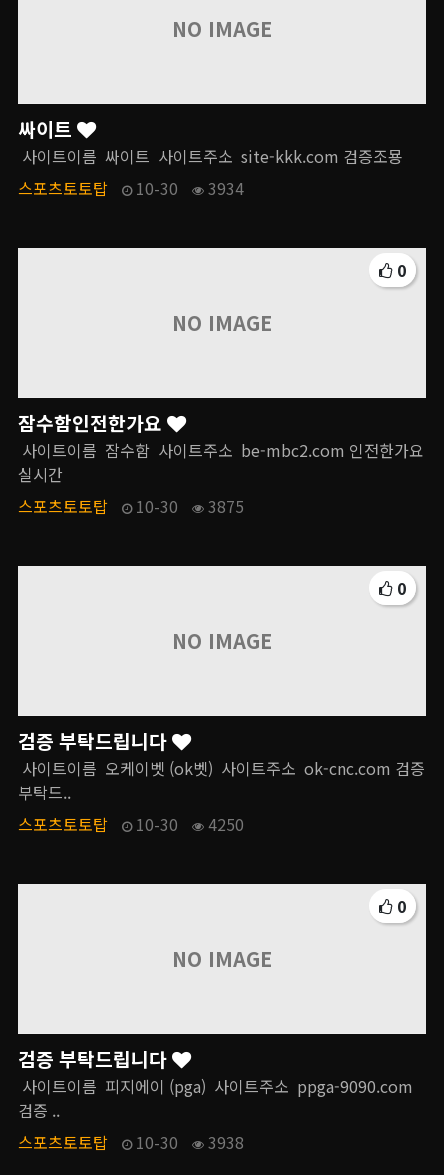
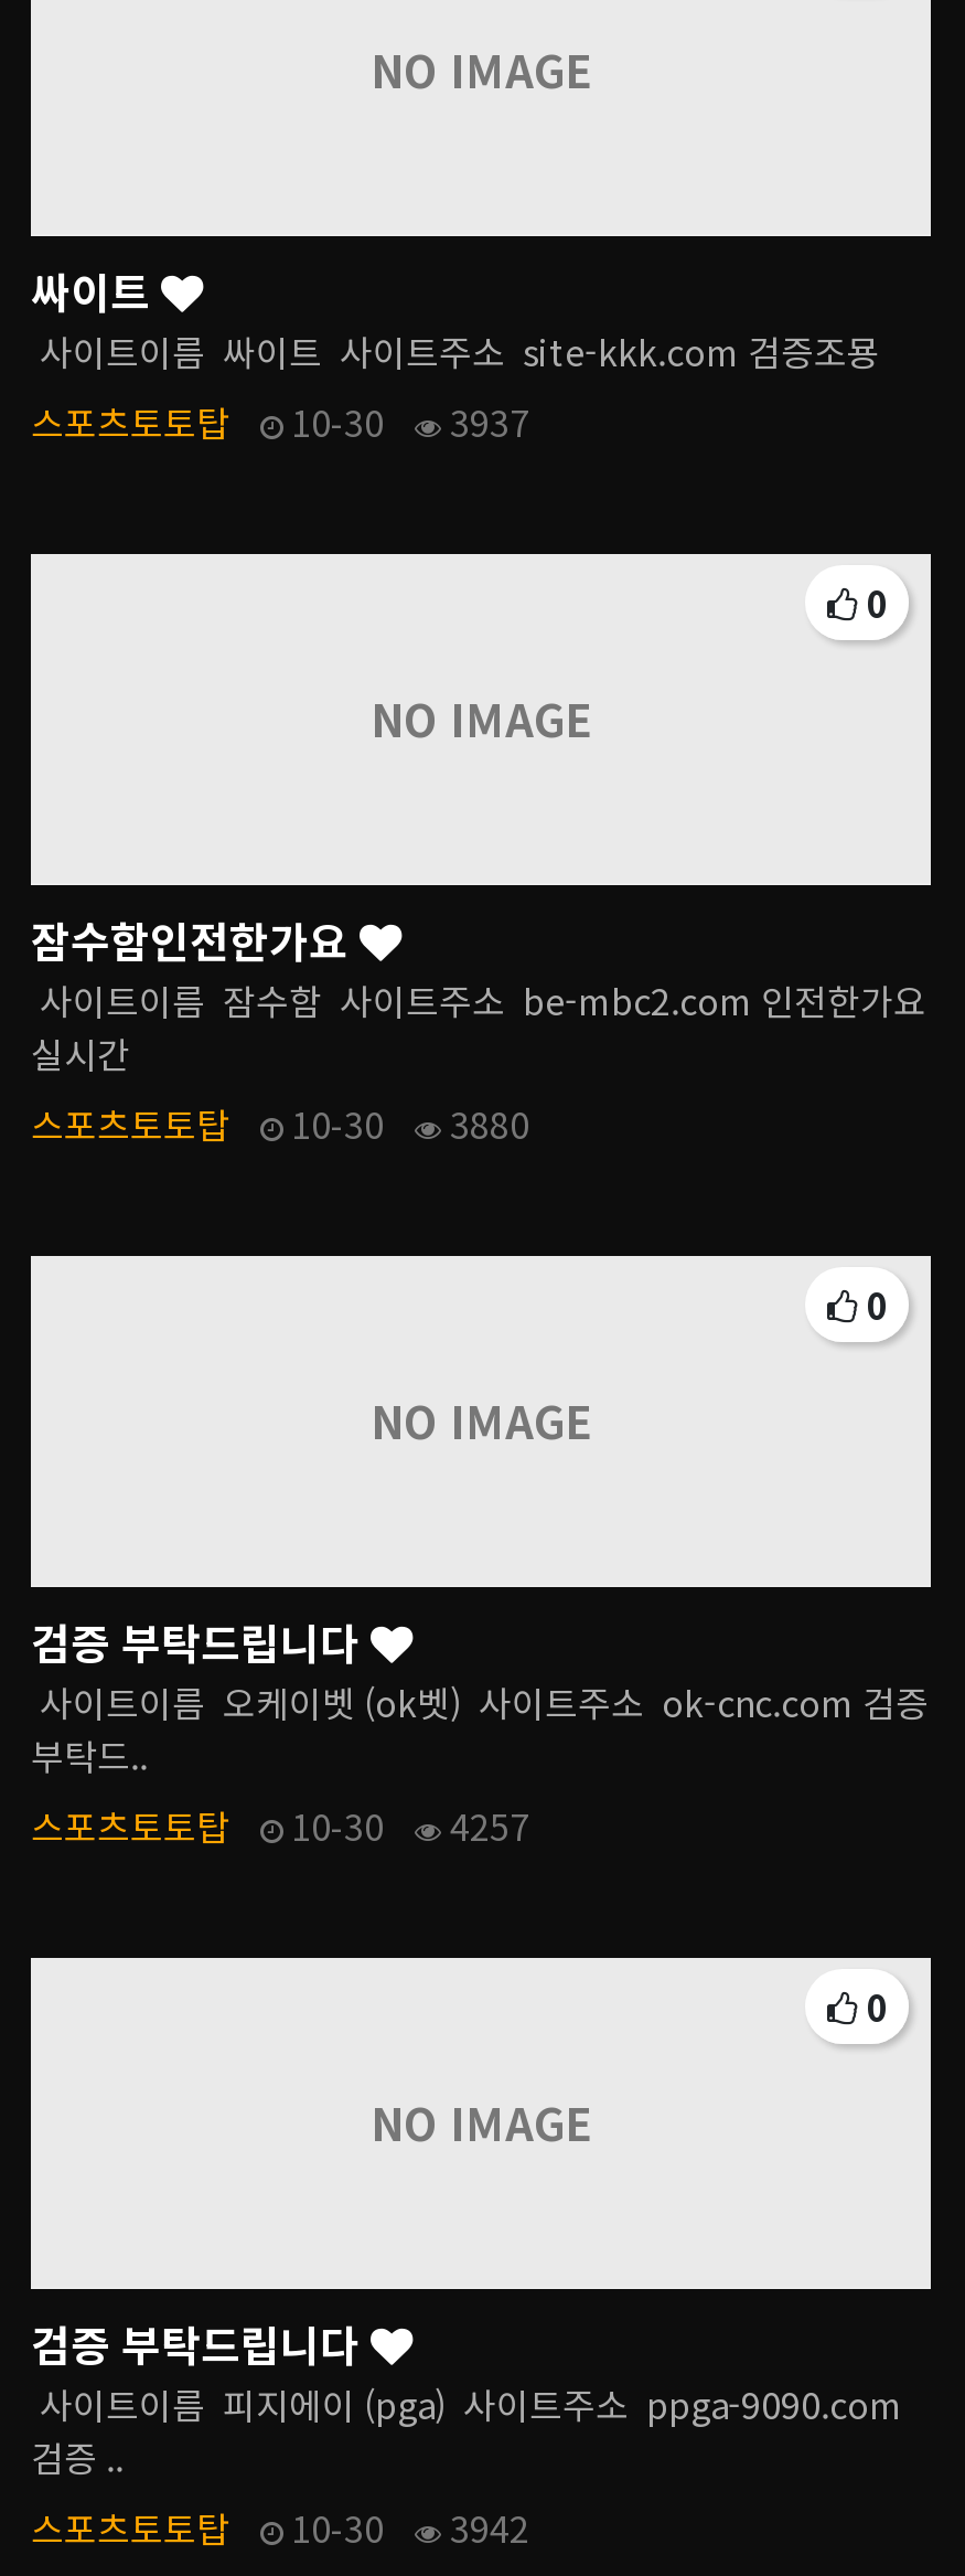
- 스포츠토토탑 10-30 3934
+ 스포츠토토탑 10-30 3937

- 스포츠토토탑 10-30 3875
+ 스포츠토토탑 10-30 3880

- 스포츠토토탑 10-30 4250
+ 스포츠토토탑 10-30 4257

- 스포츠토토탑 10-30 3938
+ 스포츠토토탑 10-30 3942
